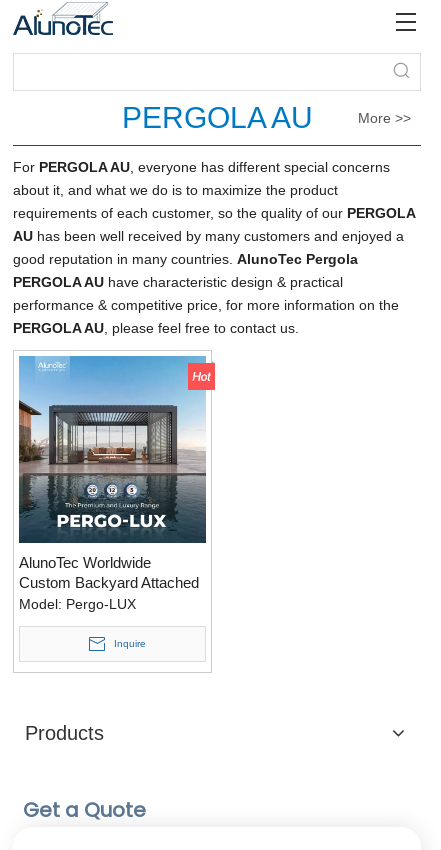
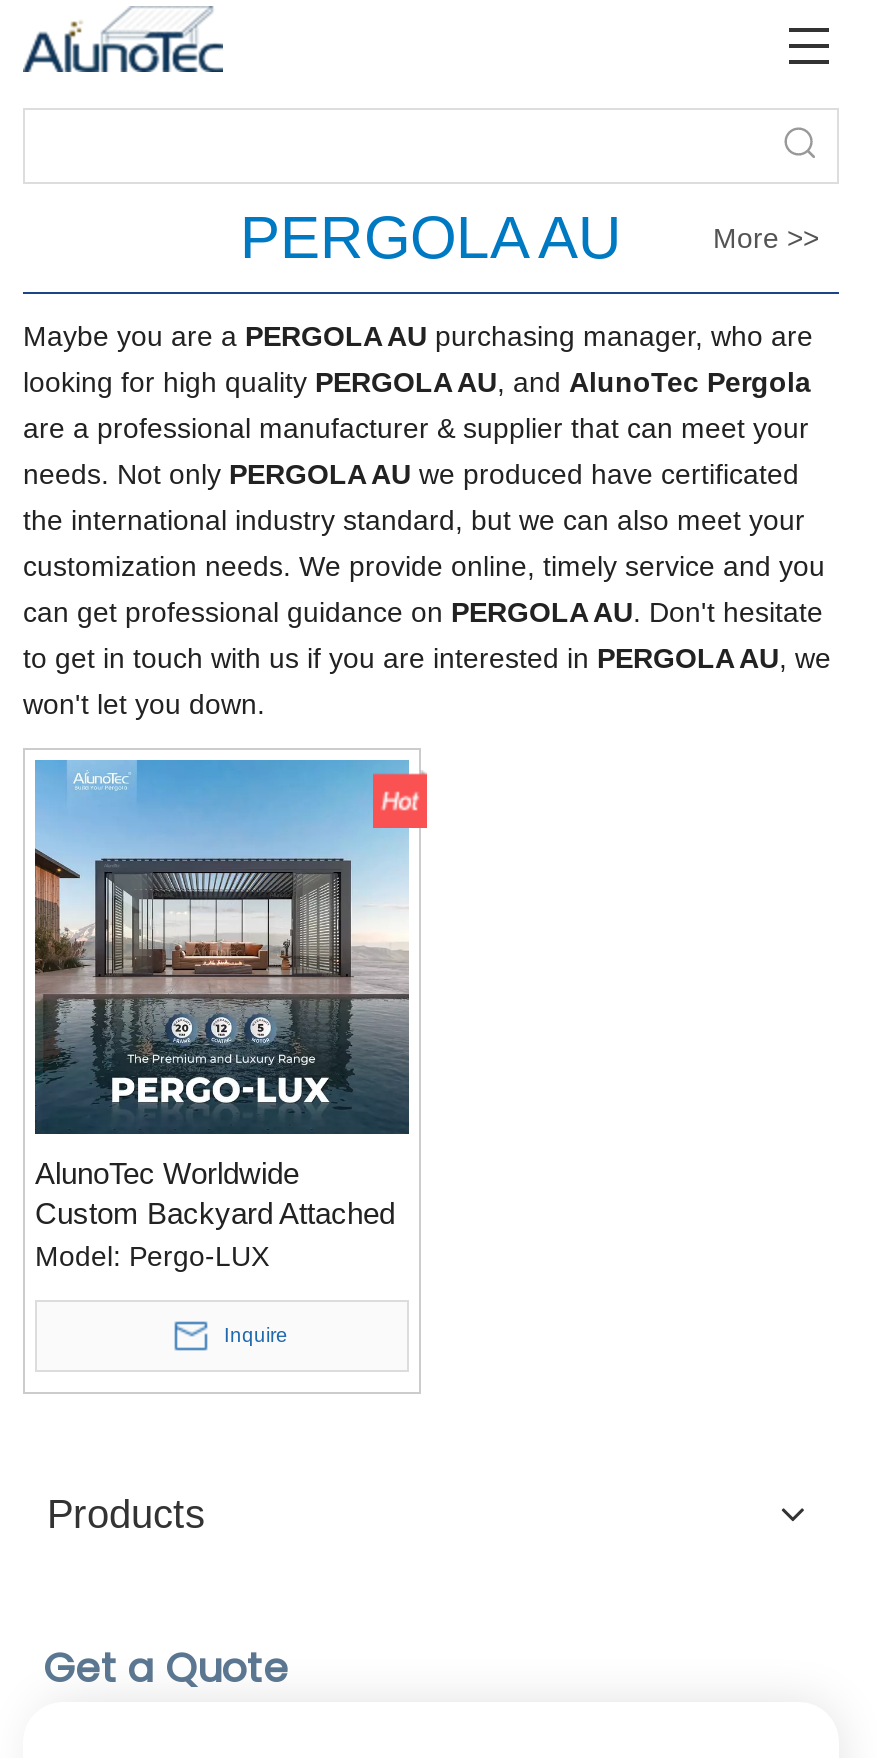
- For PERGOLA AU, everyone has different special concerns
- about it, and what we do is to maximize the product
- requirements of each customer, so the quality of our PERGOLA
- AU has been well received by many customers and enjoyed a
- good reputation in many countries. AlunoTec Pergola
- PERGOLA AU have characteristic design & practical
- performance & competitive price, for more information on the
- PERGOLA AU, please feel free to contact us.
+ Maybe you are a PERGOLA AU purchasing manager, who are
+ looking for high quality PERGOLA AU, and AlunoTec Pergola
+ are a professional manufacturer & supplier that can meet your
+ needs. Not only PERGOLA AU we produced have certificated
+ the international industry standard, but we can also meet your
+ customization needs. We provide online, timely service and you
+ can get professional guidance on PERGOLA AU. Don't hesitate
+ to get in touch with us if you are interested in PERGOLA AU, we
+ won't let you down.
